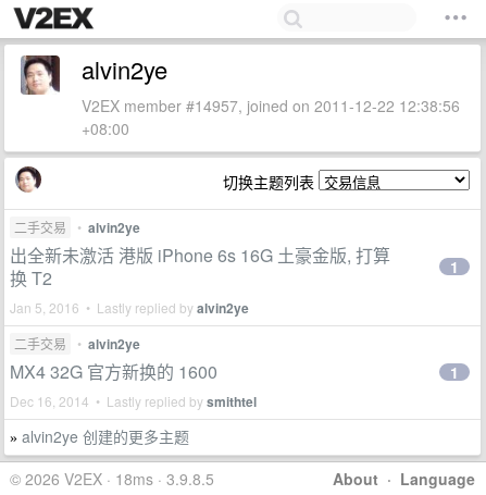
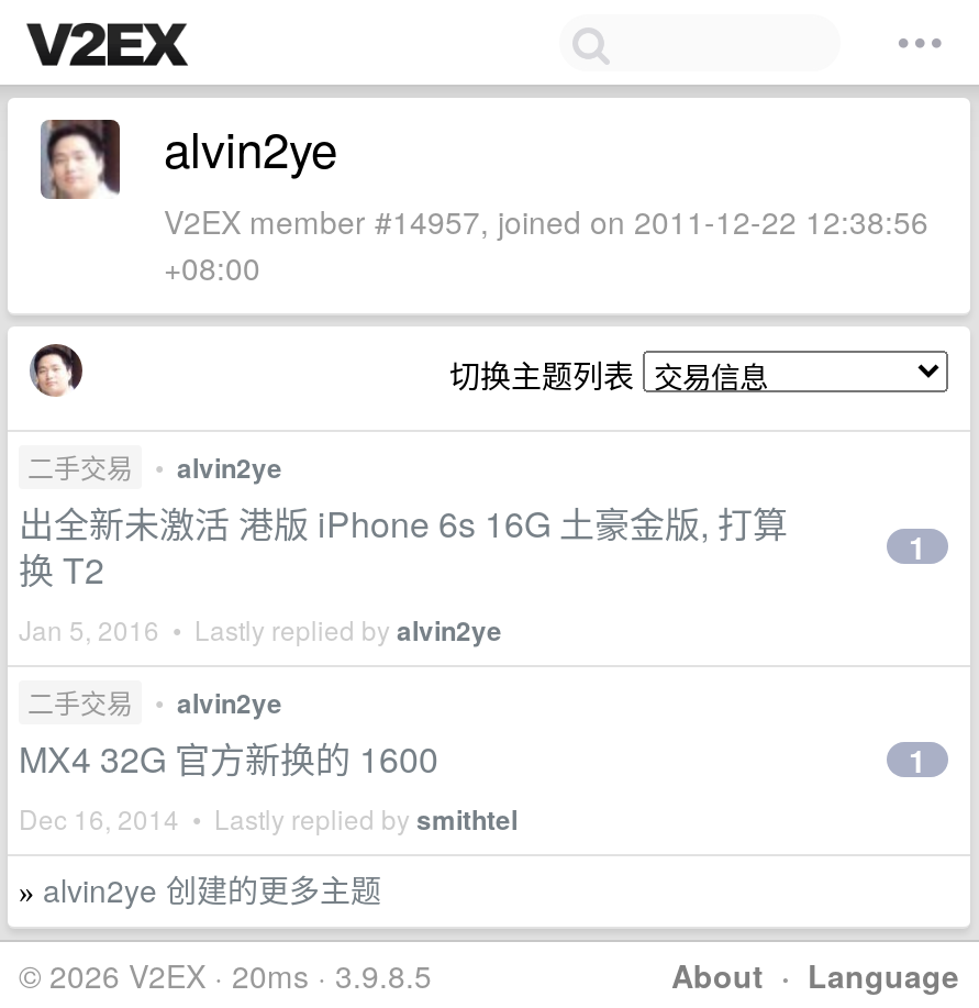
- © 2026 V2EX · 18ms · 3.9.8.5
+ © 2026 V2EX · 20ms · 3.9.8.5
